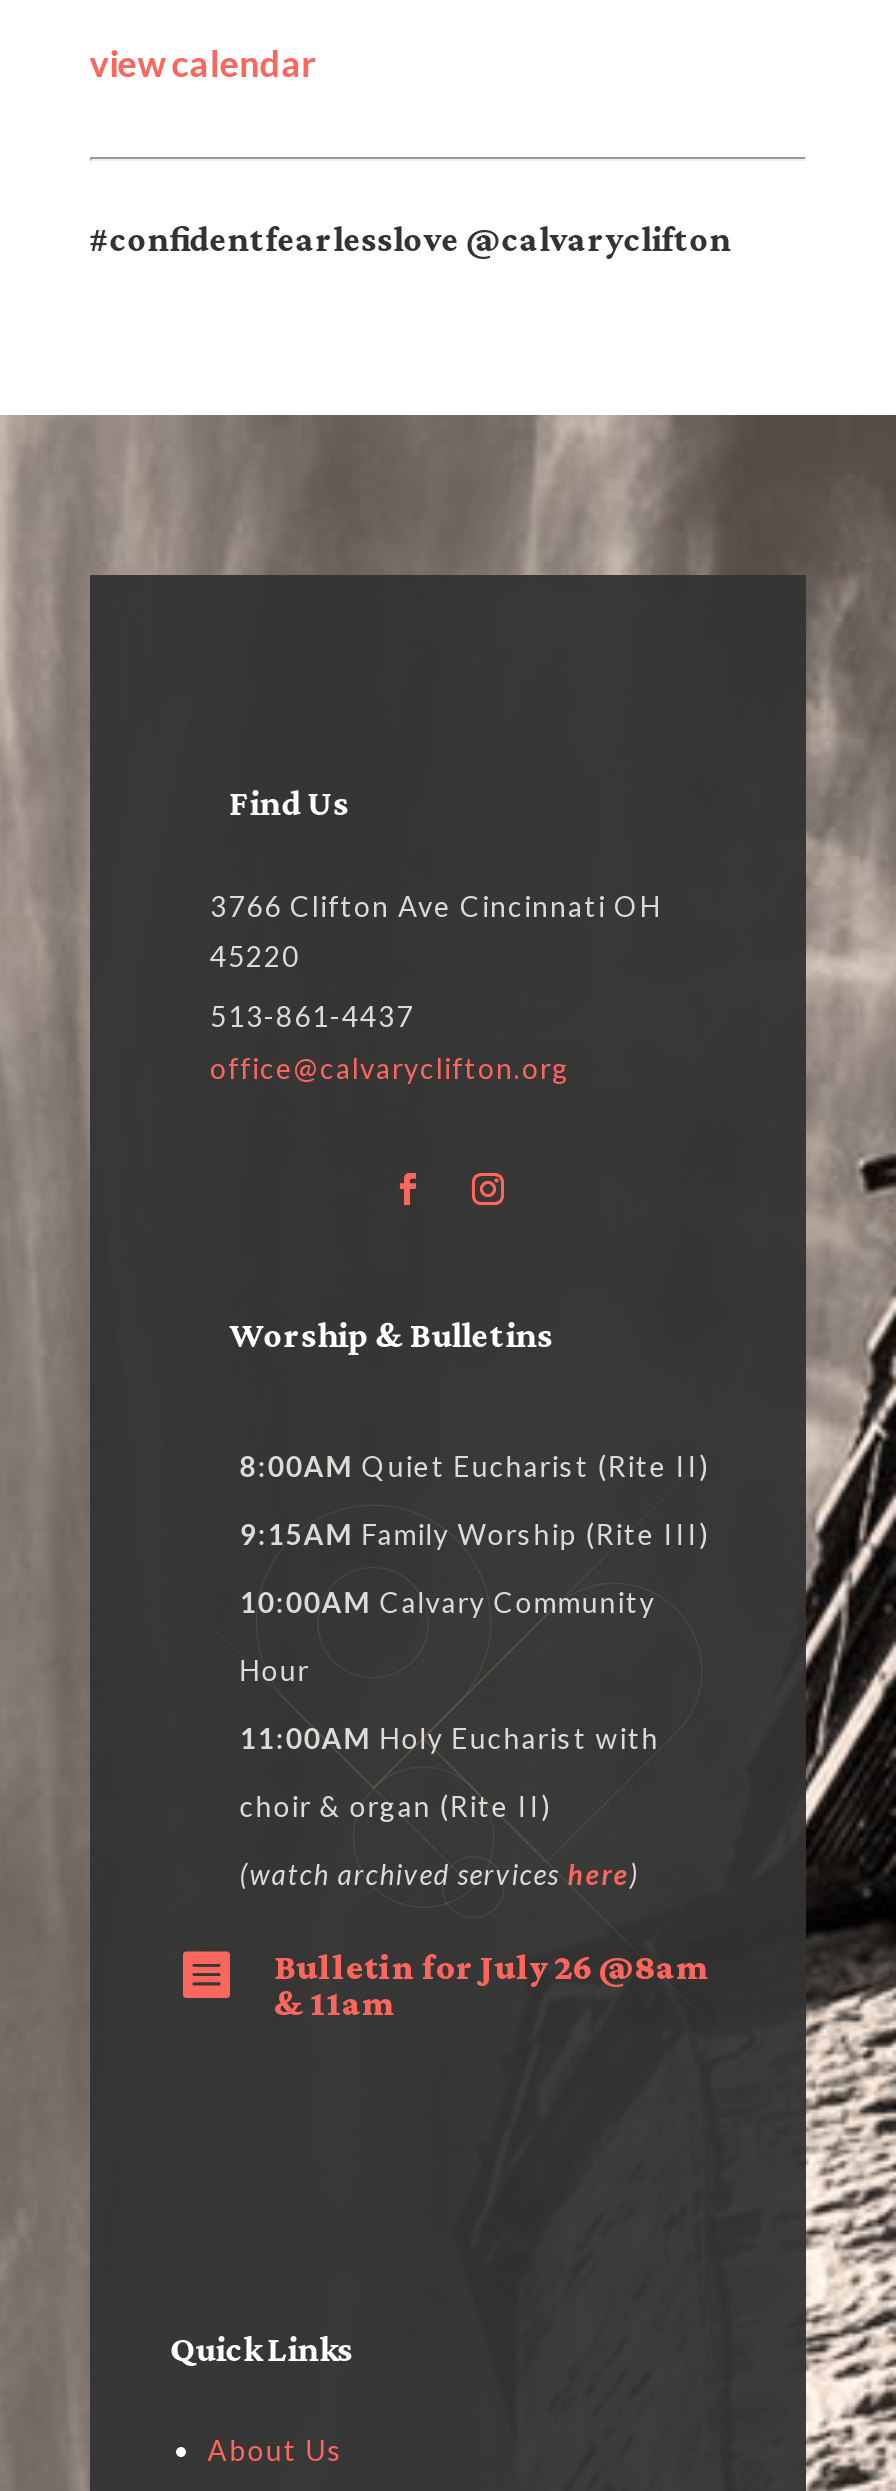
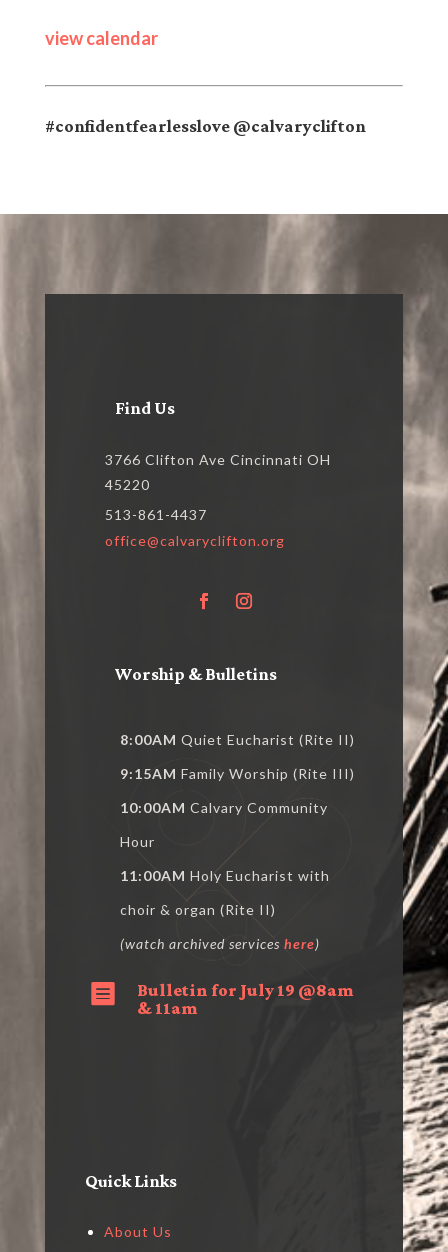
- Bulletin for July 26 @8am
+ Bulletin for July 19 @8am
